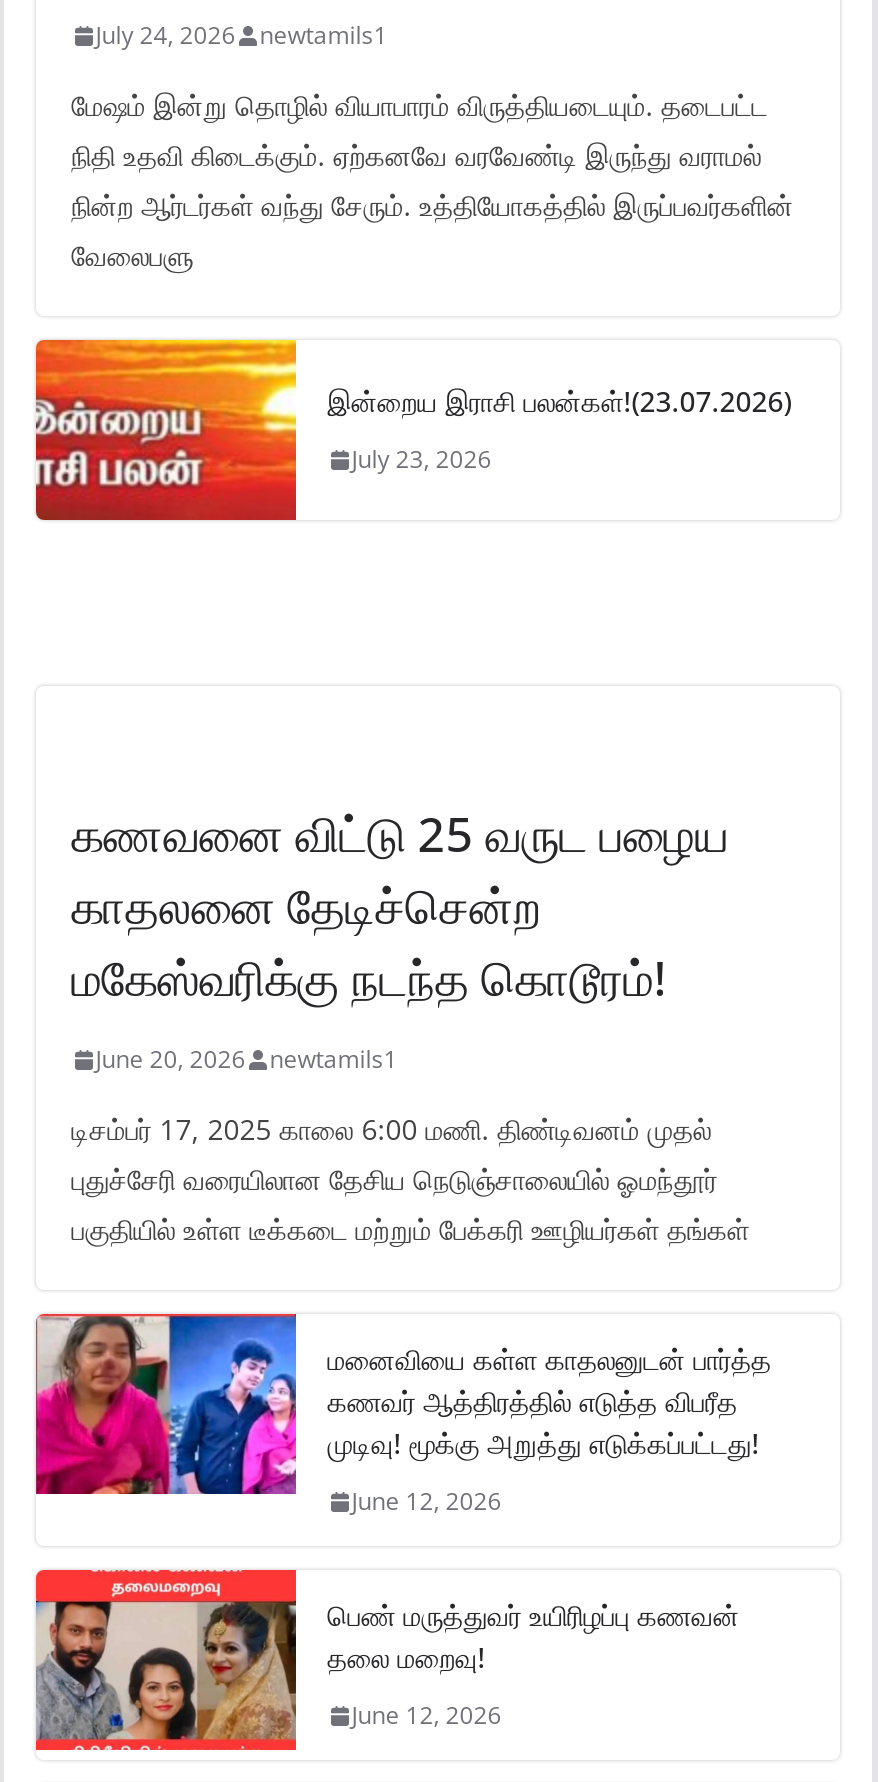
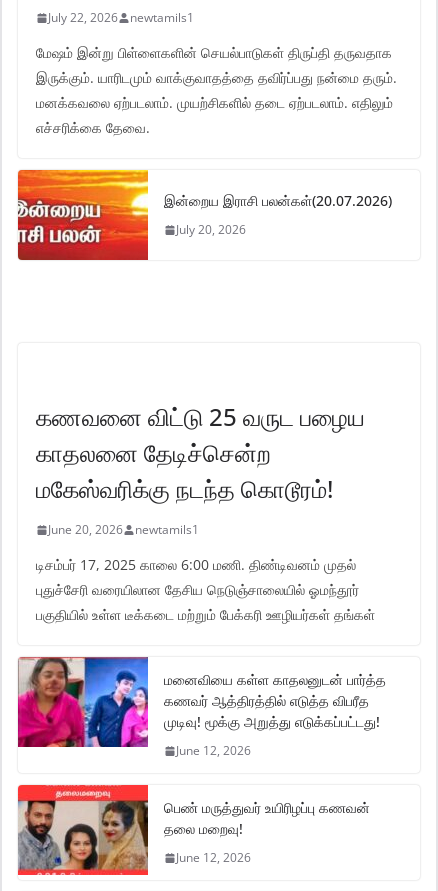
- July 24, 2026 newtamils1
+ July 22, 2026 newtamils1

- மேஷம் இன்று தொழில் வியாபாரம் விருத்தியடையும். தடைபட்ட
- நிதி உதவி கிடைக்கும். ஏற்கனவே வரவேண்டி இருந்து வராமல்
- நின்ற ஆர்டர்கள் வந்து சேரும். உத்தியோகத்தில் இருப்பவர்களின்
- வேலைபளு
+ மேஷம் இன்று பிள்ளைகளின் செயல்பாடுகள் திருப்தி தருவதாக
+ இருக்கும். யாரிடமும் வாக்குவாதத்தை தவிர்ப்பது நன்மை தரும்.
+ மனக்கவலை ஏற்படலாம். முயற்சிகளில் தடை ஏற்படலாம். எதிலும்
+ எச்சரிக்கை தேவை.

- இன்றைய இராசி பலன்கள்!(23.07.2026)
+ இன்றைய இராசி பலன்கள்(20.07.2026)

- July 23, 2026
+ July 20, 2026
